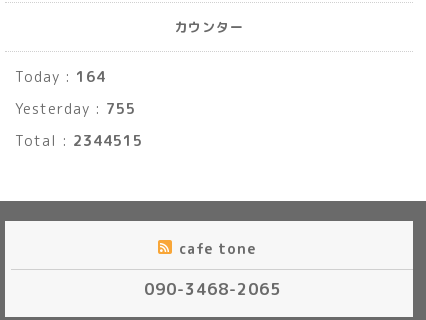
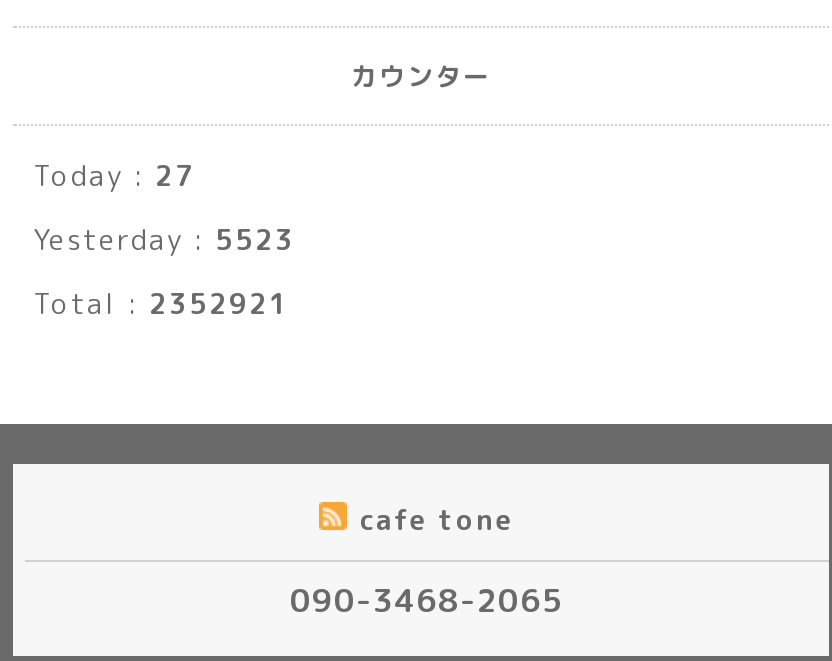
- Today : 164
+ Today : 27

- Yesterday : 755
+ Yesterday : 5523

- Total : 2344515
+ Total : 2352921
